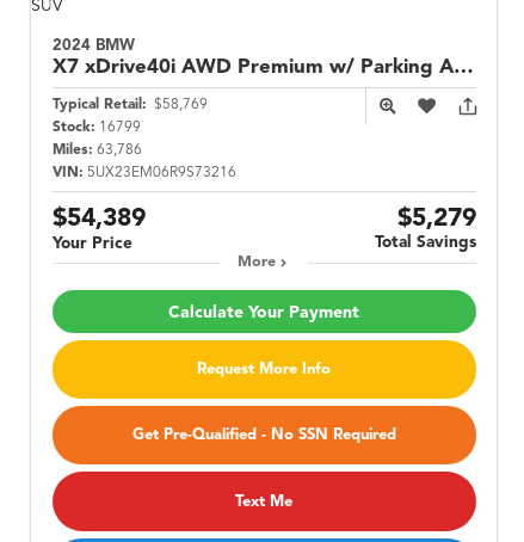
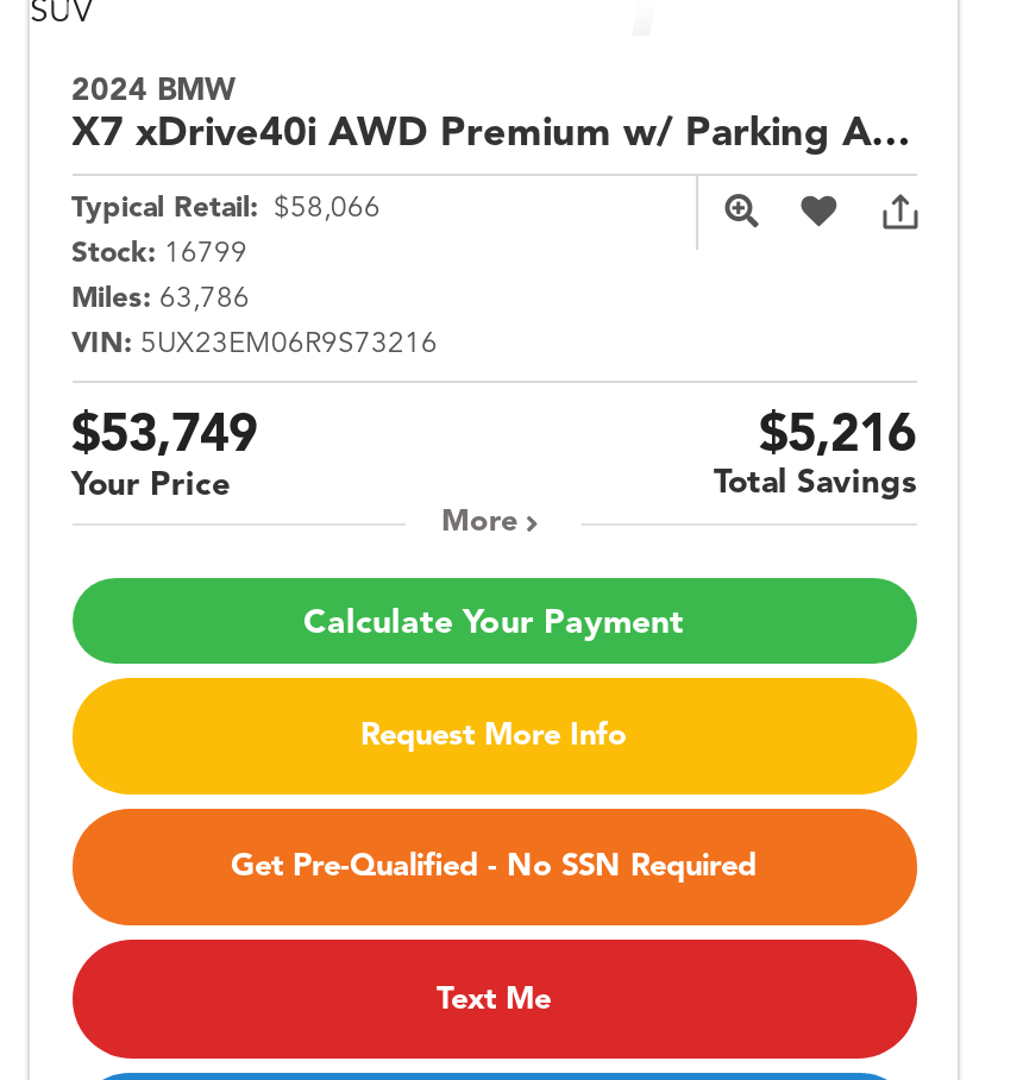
- Typical Retail: $58,769
+ Typical Retail: $58,066

- $54,389
+ $53,749

- $5,279
+ $5,216
